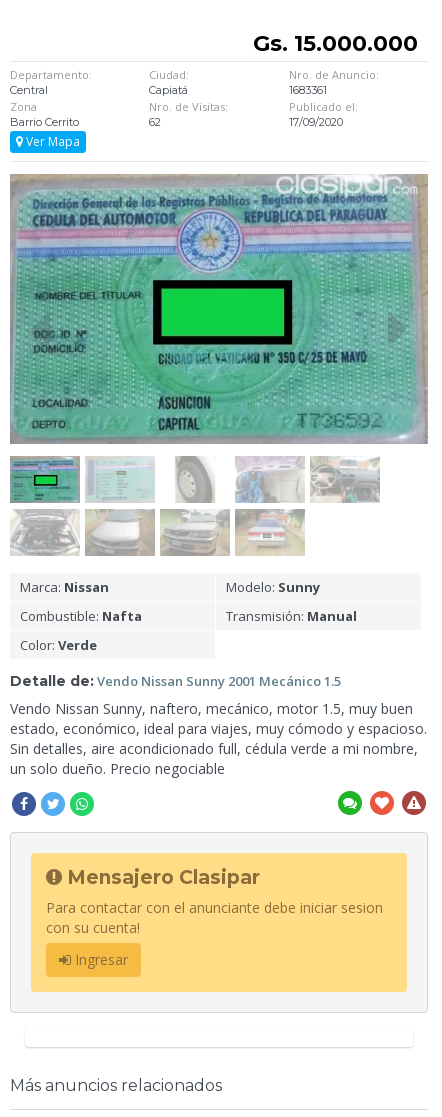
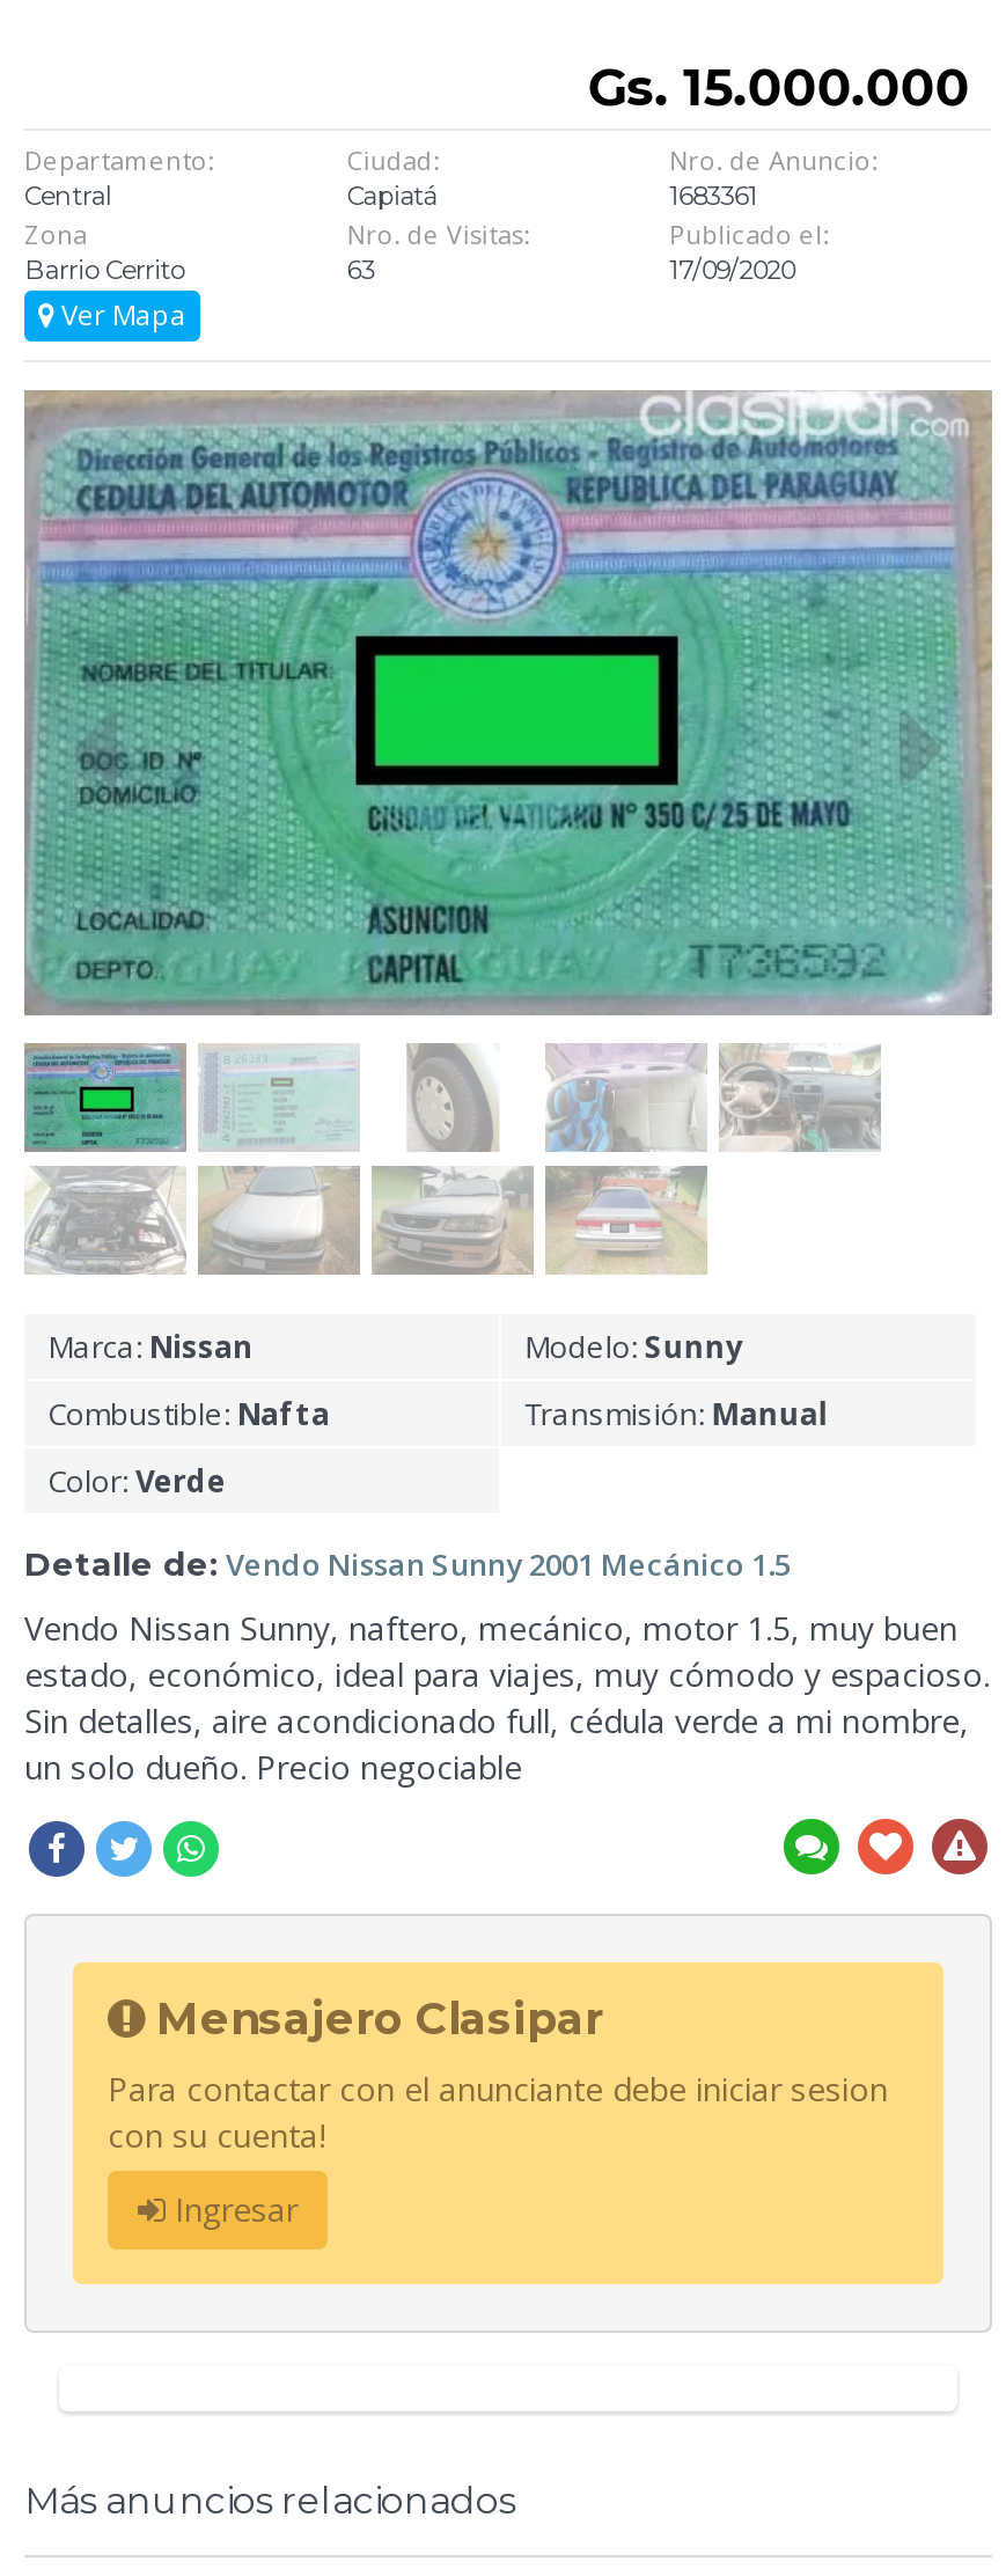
- 62
+ 63
